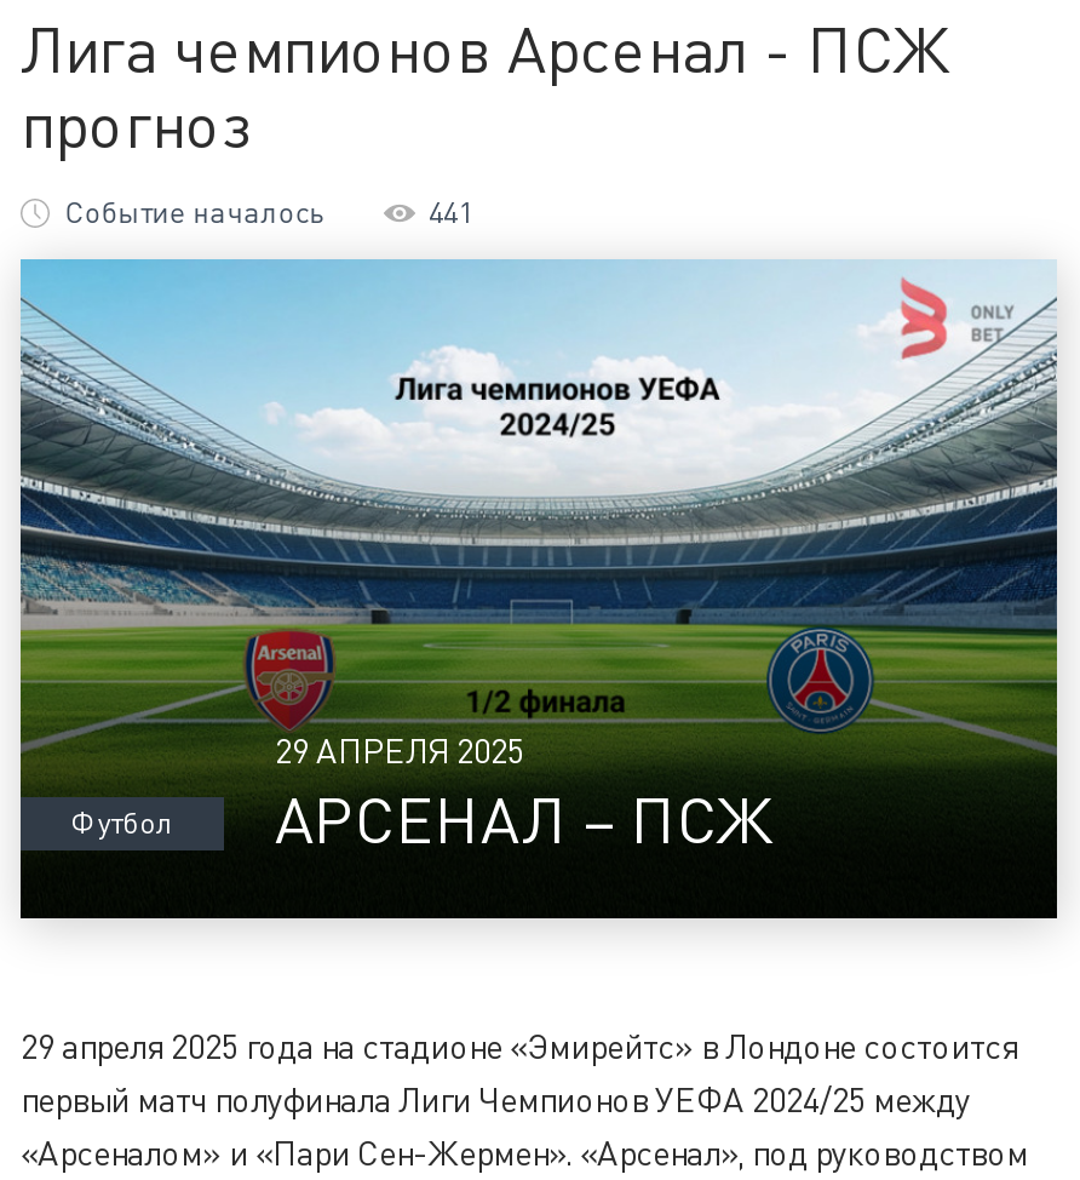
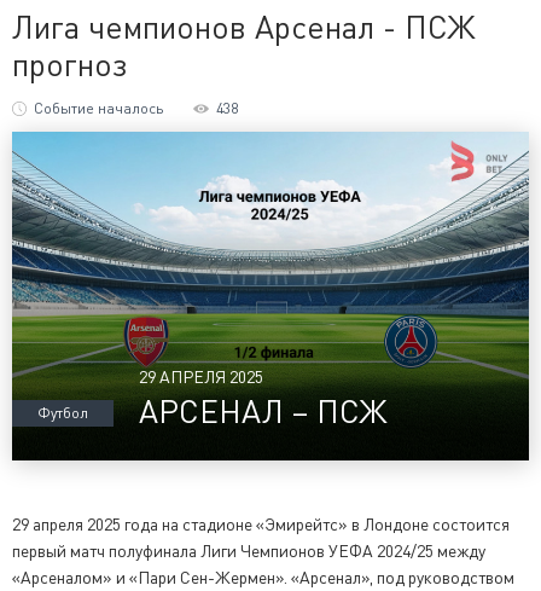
- 441
+ 438
